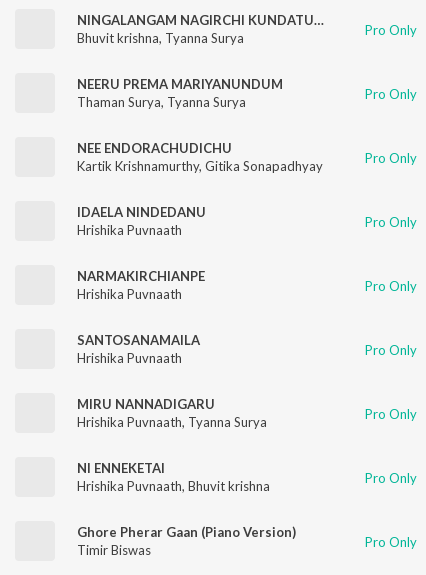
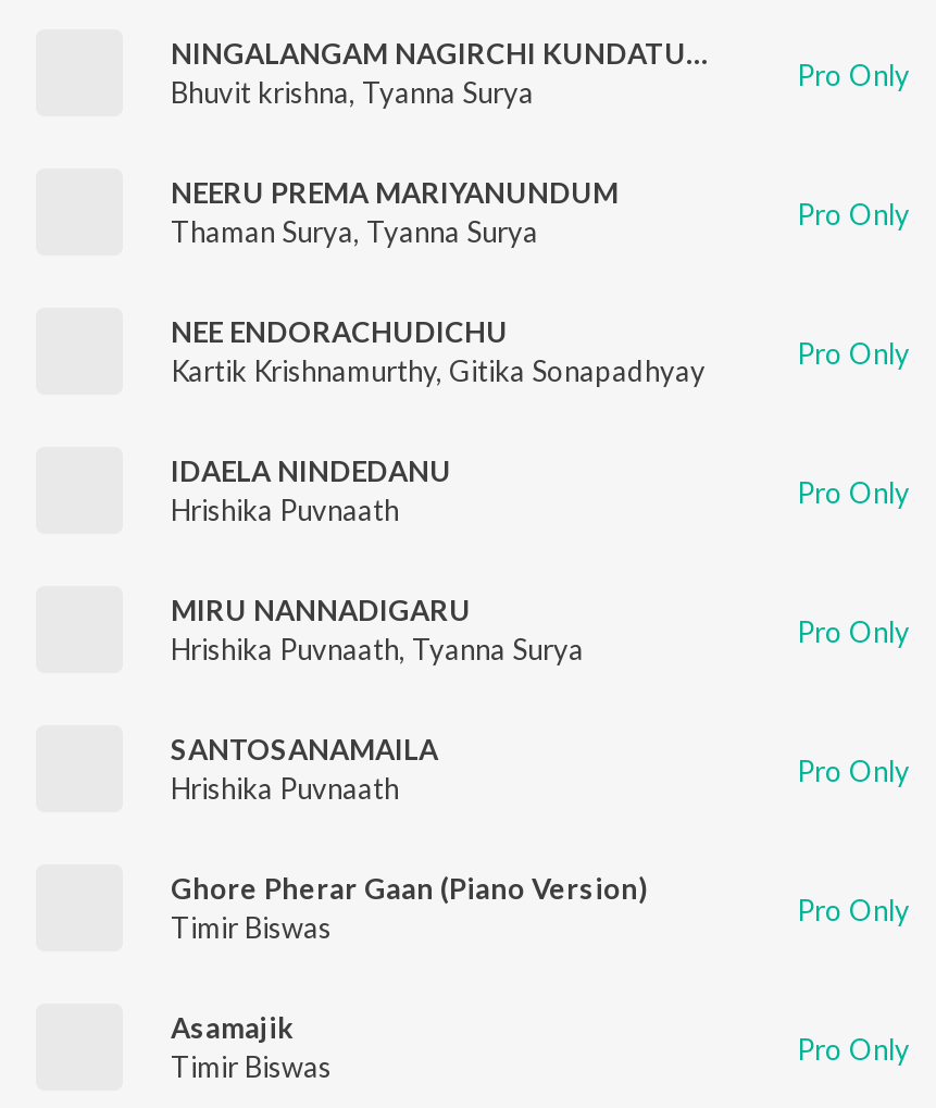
- NARMAKIRCHIANPE
- Hrishika Puvnaath

moved up: MIRU NANNADIGARU | Hrishika Puvnaath, Tyanna Surya

+ Timir Biswas

- NI ENNEKETAI
- Hrishika Puvnaath, Bhuvit krishna
- Pro Only
+ Asamajik

moved up: Ghore Pherar Gaan (Piano Version)
